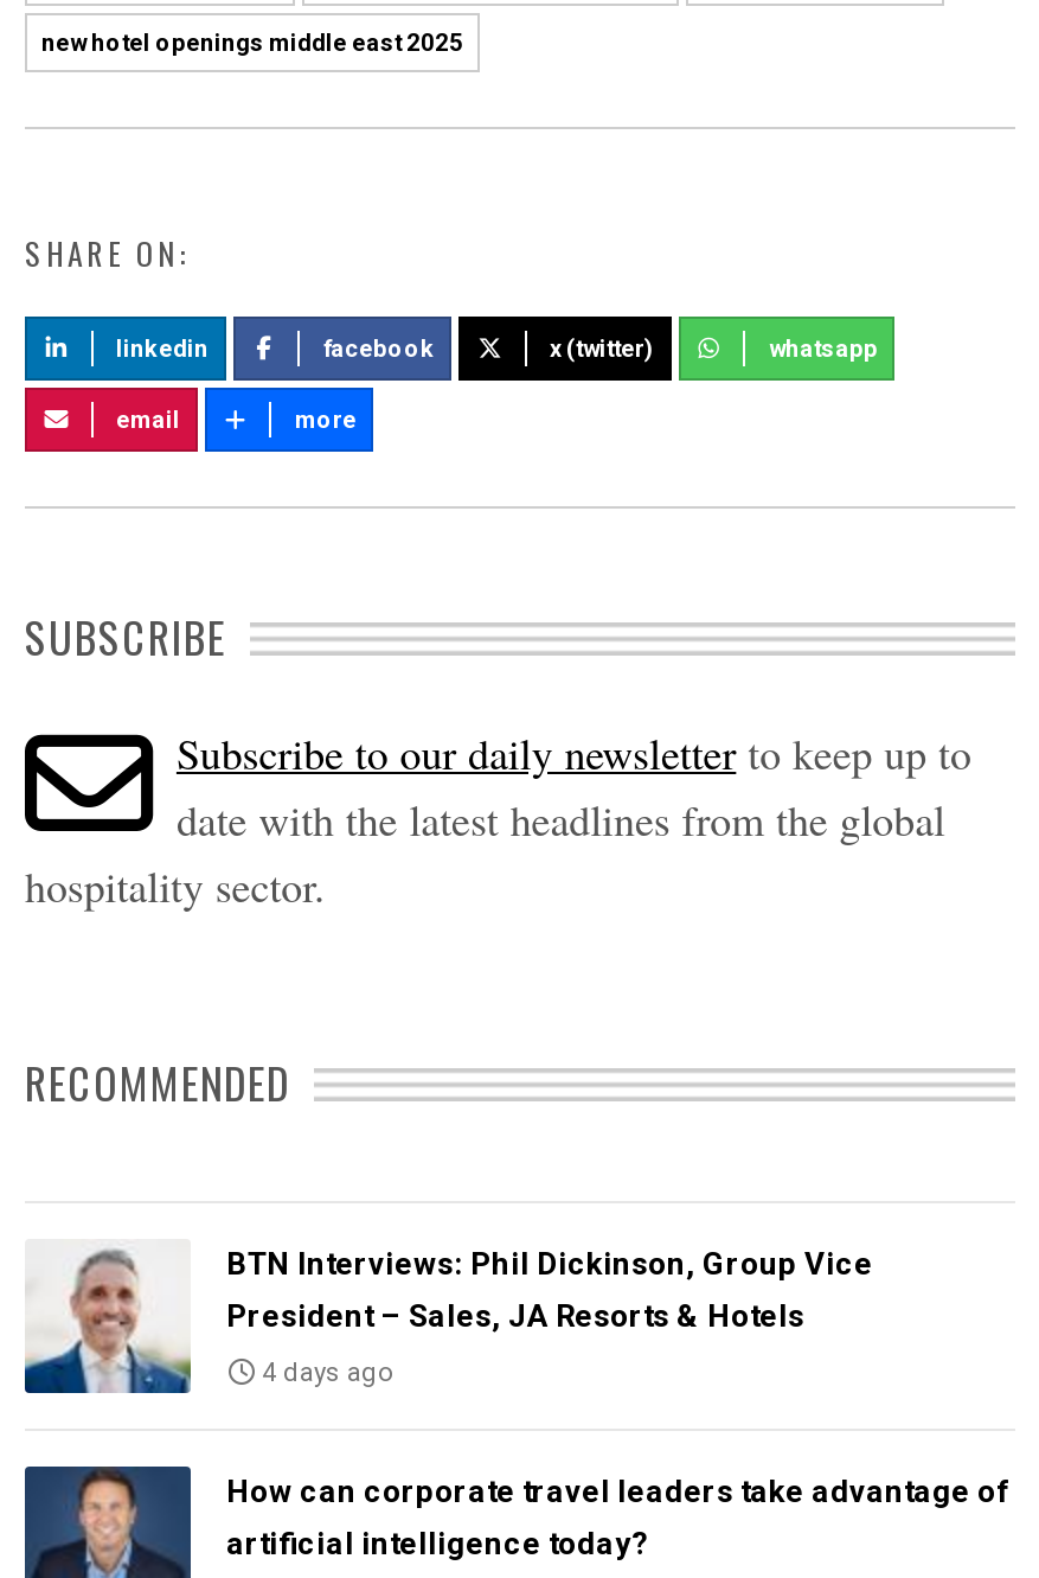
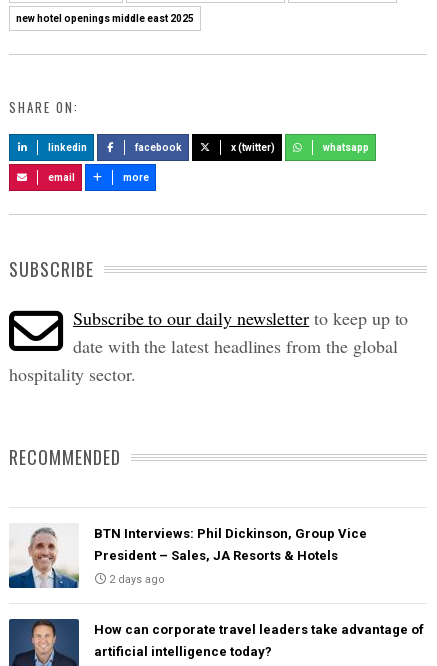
- 4 days ago
+ 2 days ago
